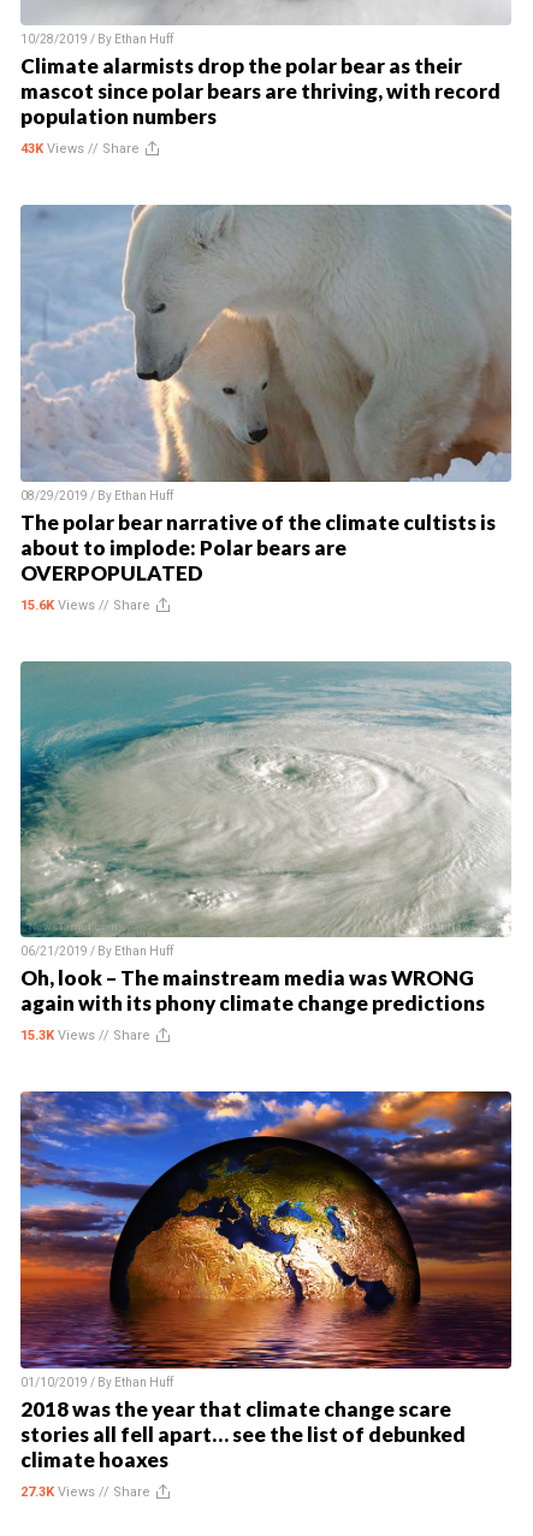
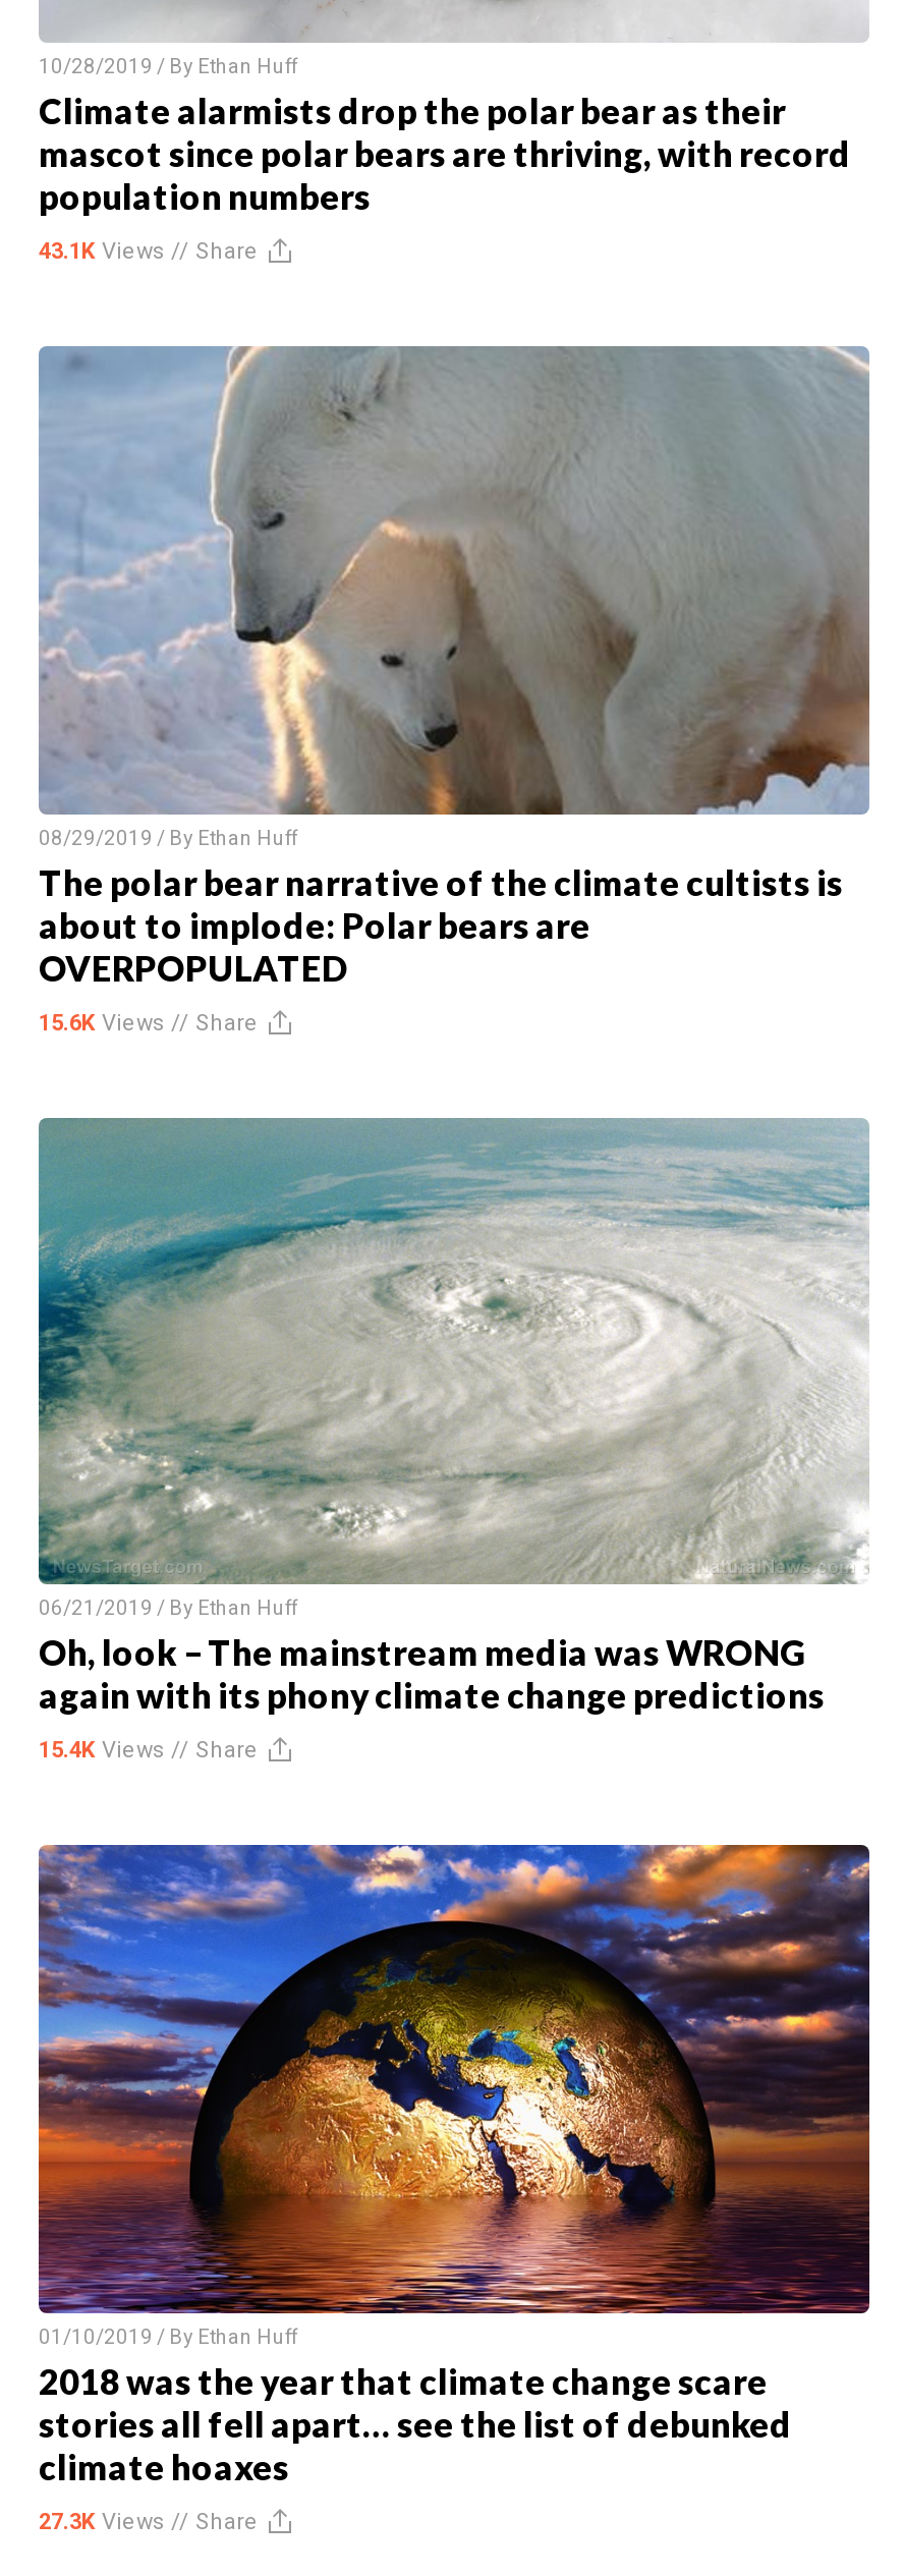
- 43K Views // Share
+ 43.1K Views // Share

- 15.3K Views // Share
+ 15.4K Views // Share
